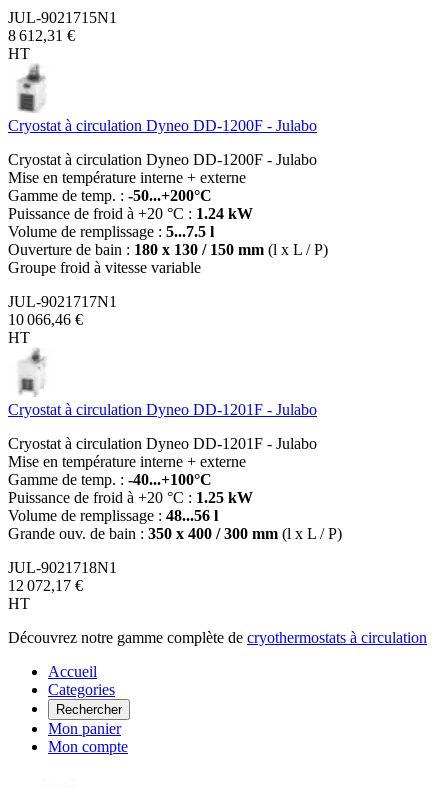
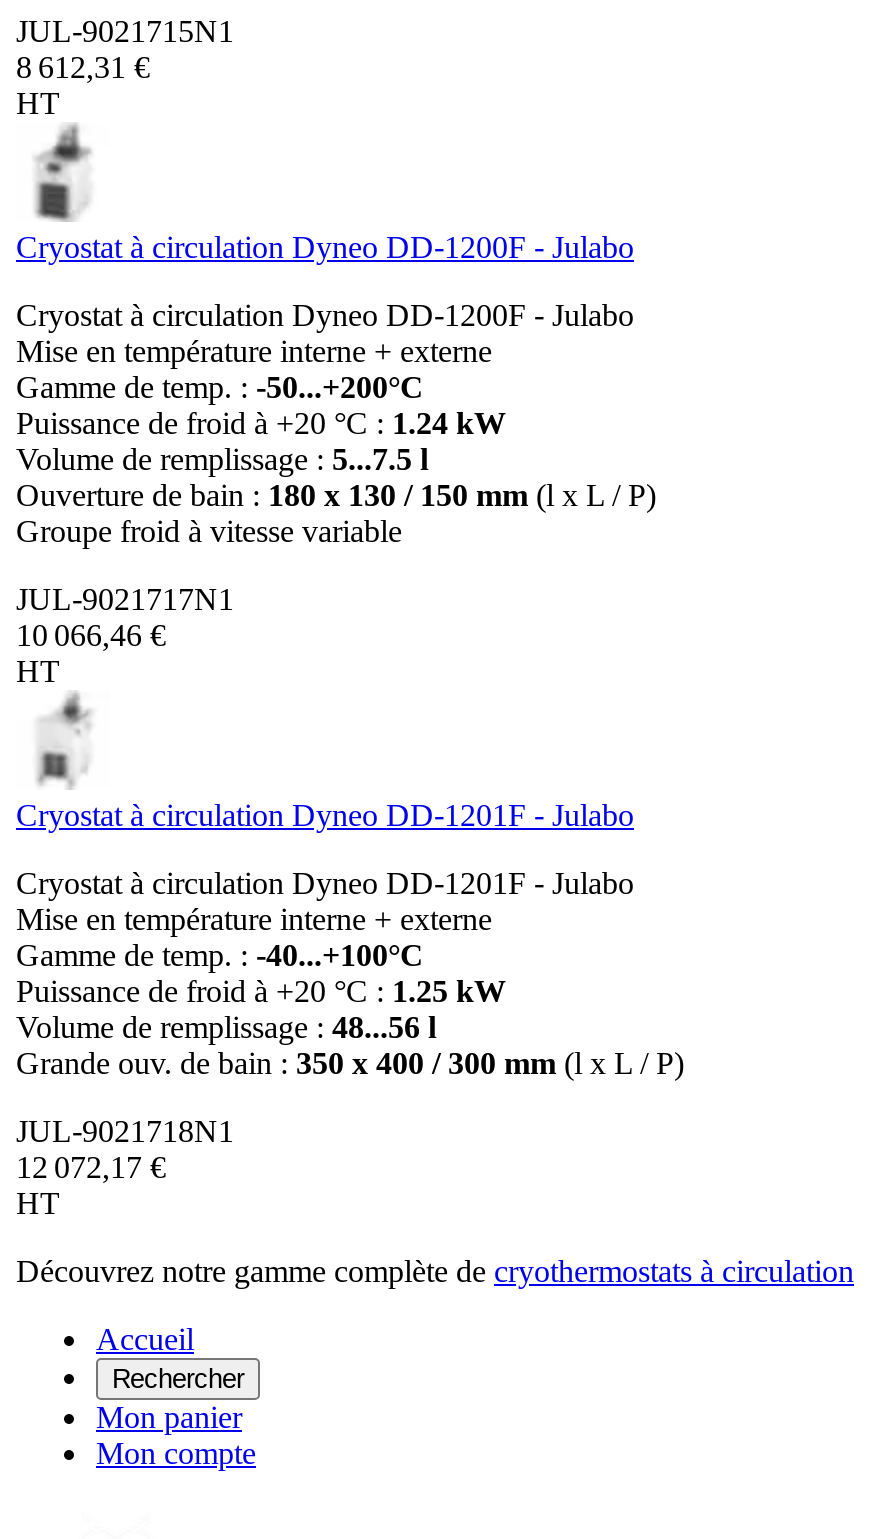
- Categories
